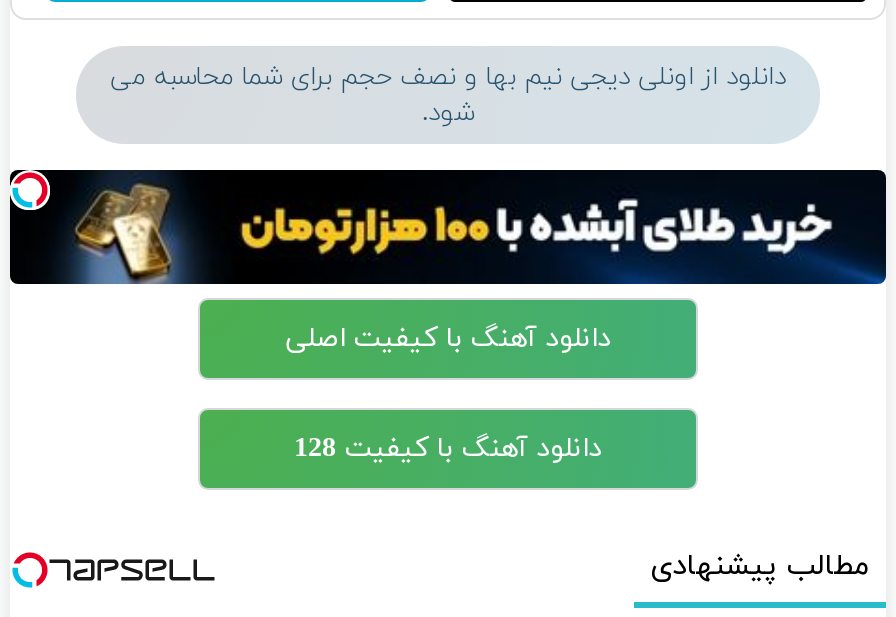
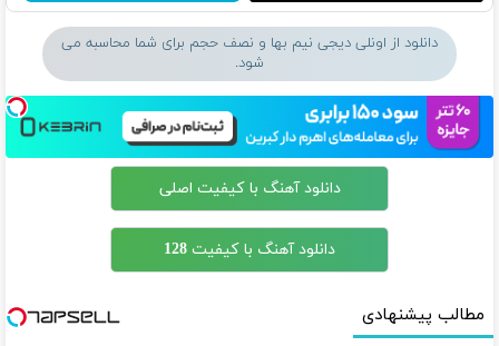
- [image]
+ [image]
